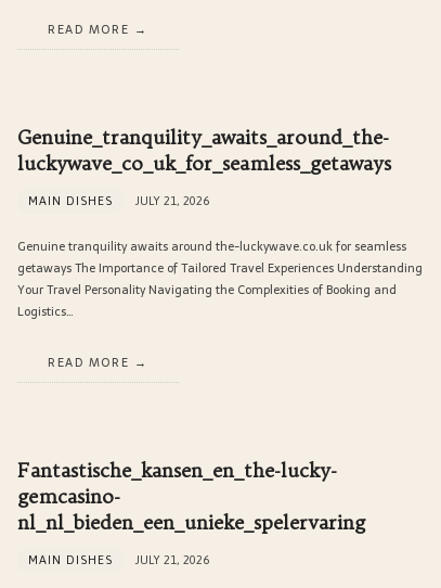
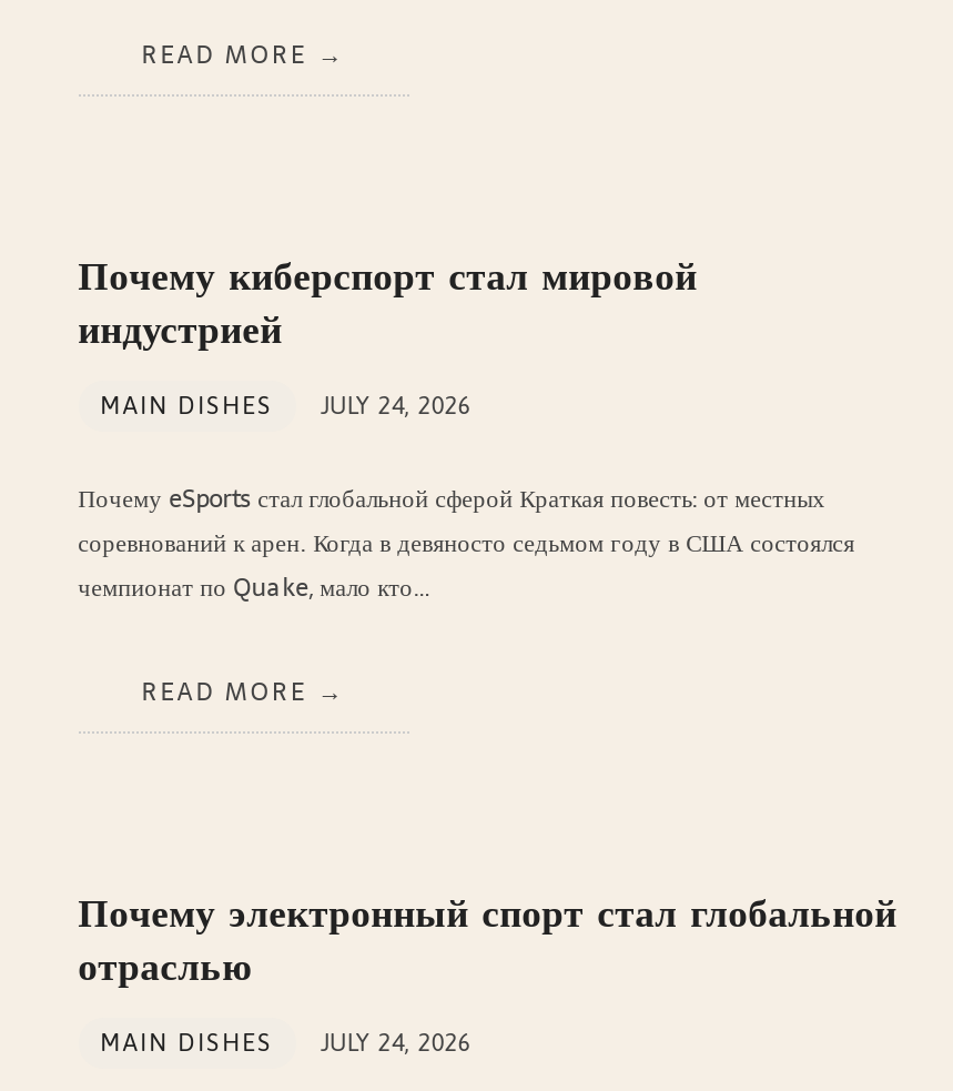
- Genuine_tranquility_awaits_around_the-
- luckywave_co_uk_for_seamless_getaways
+ Почему киберспорт стал мировой
+ индустрией

- MAIN DISHES JULY 21, 2026
+ MAIN DISHES JULY 24, 2026

- Genuine tranquility awaits around the-luckywave.co.uk for seamless
- getaways The Importance of Tailored Travel Experiences Understanding
- Your Travel Personality Navigating the Complexities of Booking and
- Logistics…
+ Почему eSports стал глобальной сферой Краткая повесть: от местных
+ соревнований к арен. Когда в девяносто седьмом году в США состоялся
+ чемпионат по Quake, мало кто…

- Fantastische_kansen_en_the-lucky-
- gemcasino-
- nl_nl_bieden_een_unieke_spelervaring
+ Почему электронный спорт стал глобальной
+ отраслью

- MAIN DISHES JULY 21, 2026
+ MAIN DISHES JULY 24, 2026
